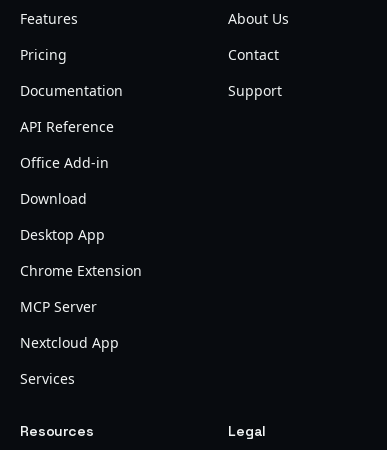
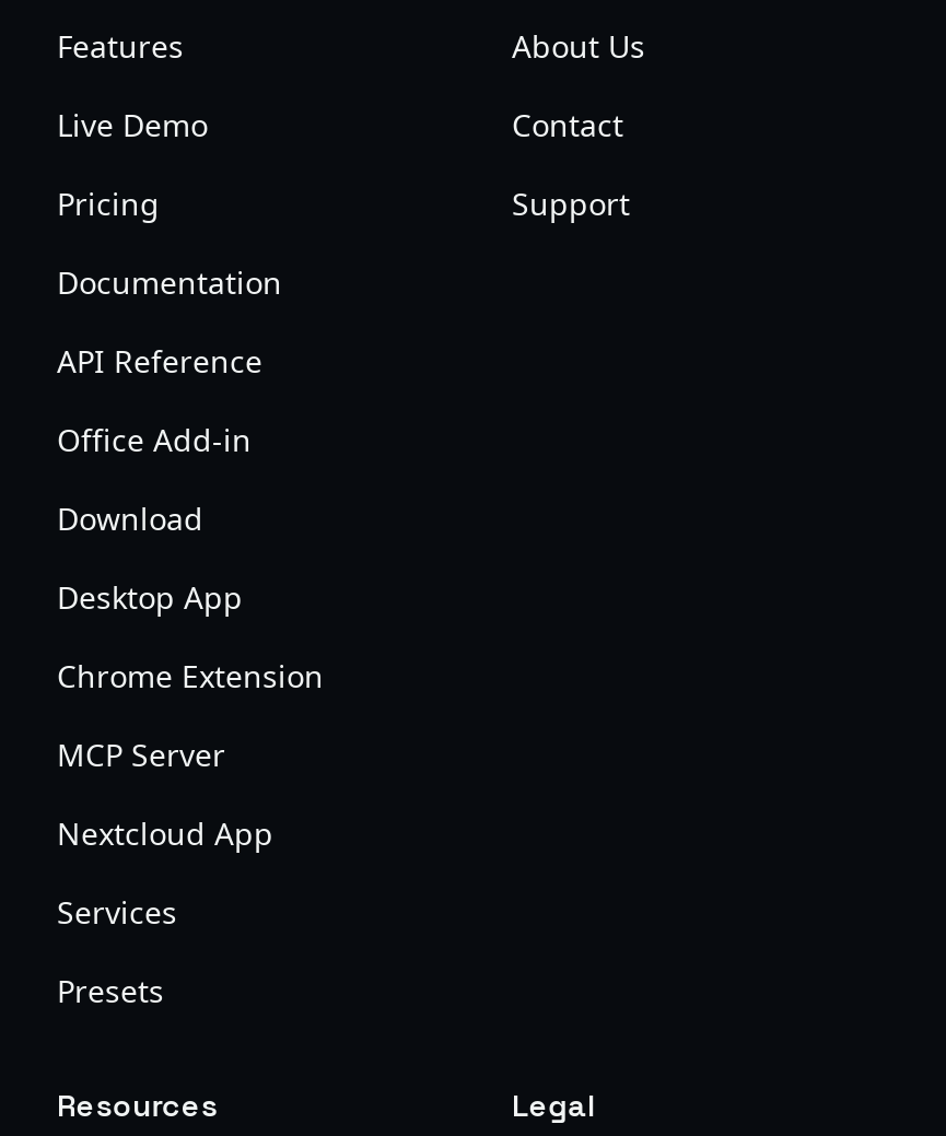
+ Live Demo

+ Presets
